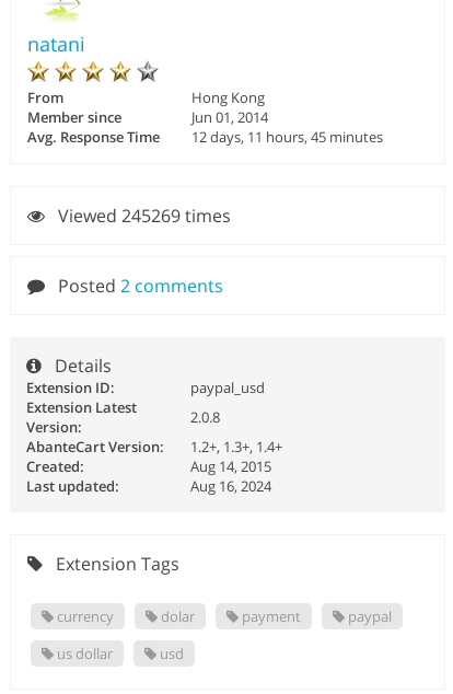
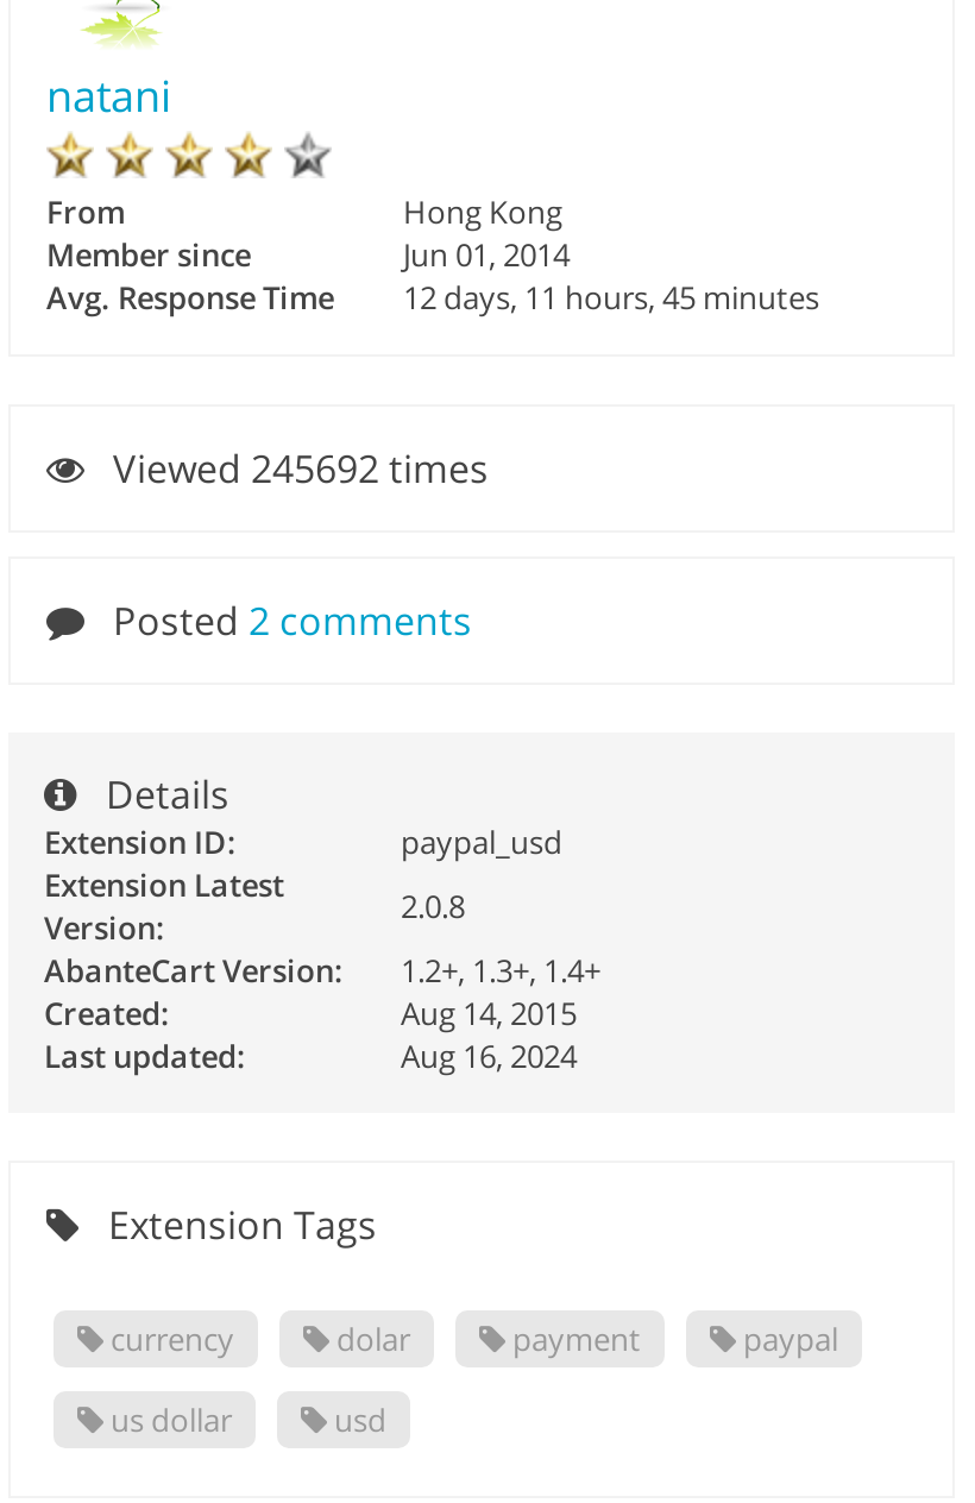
- Viewed 245269 times
+ Viewed 245692 times
